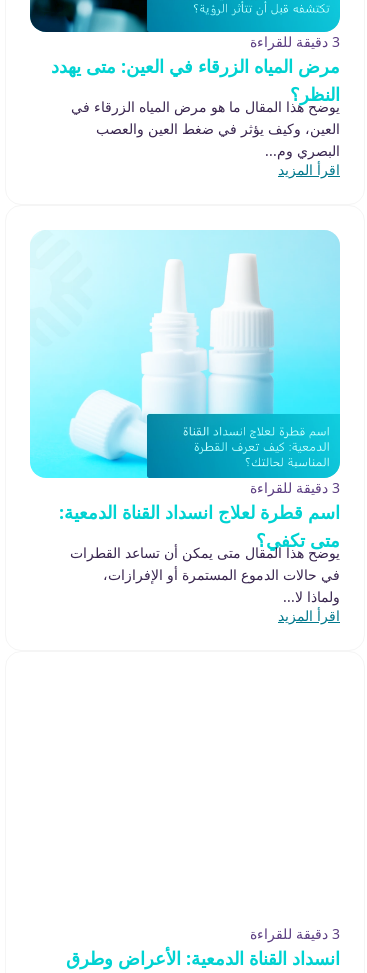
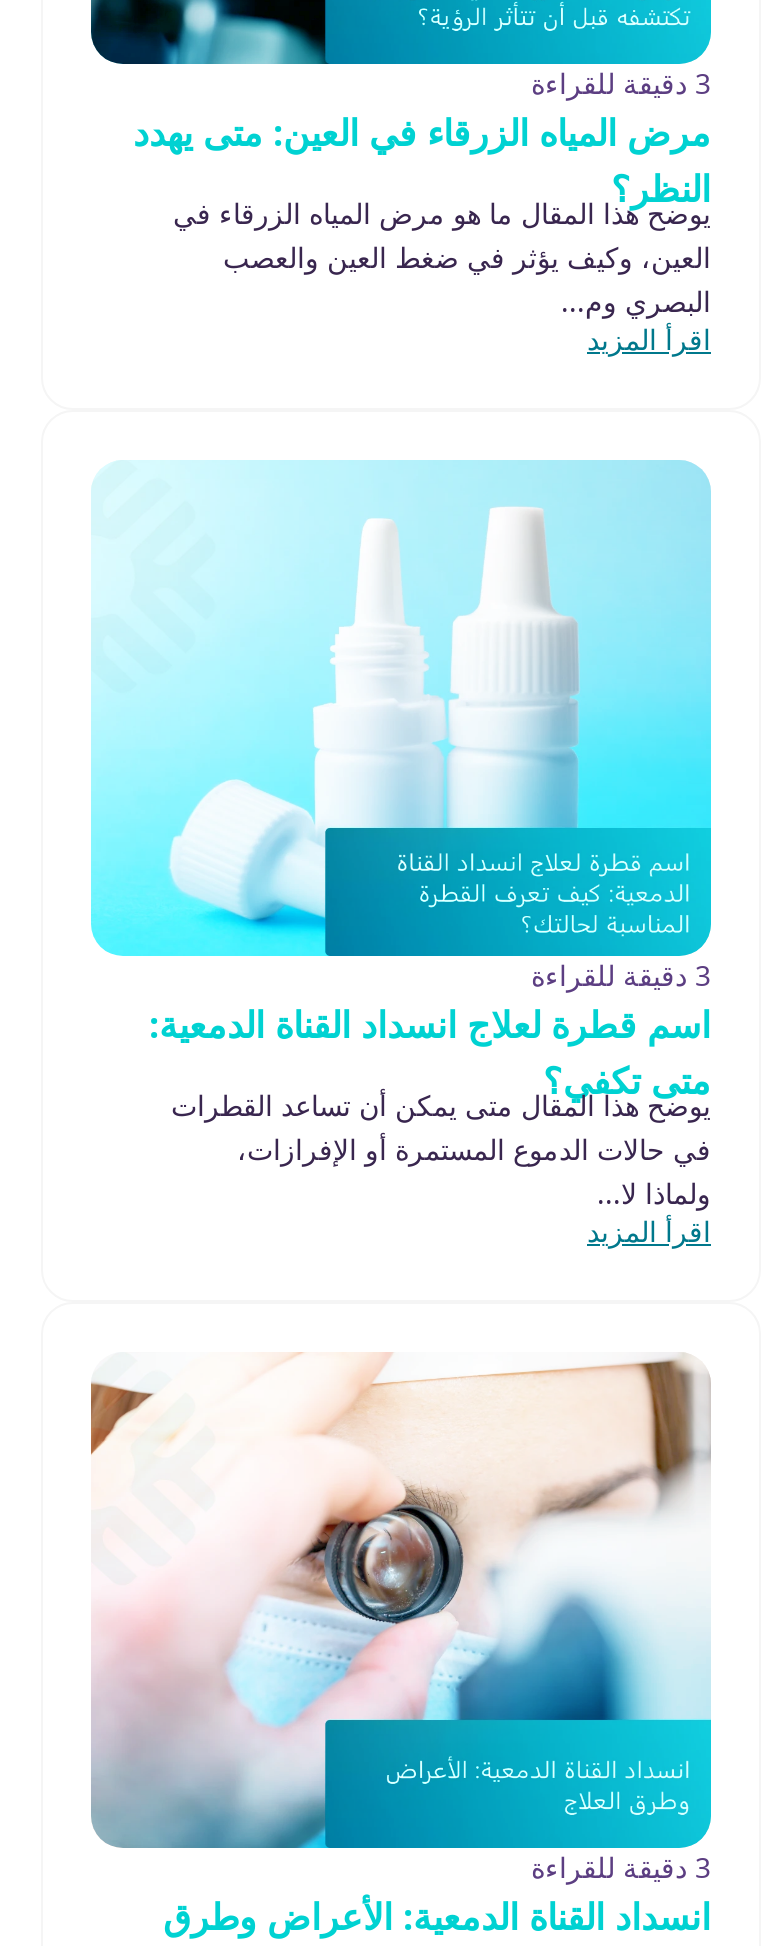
+ [image]
